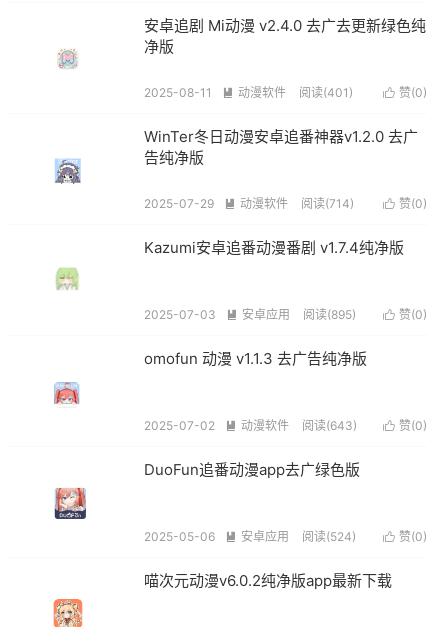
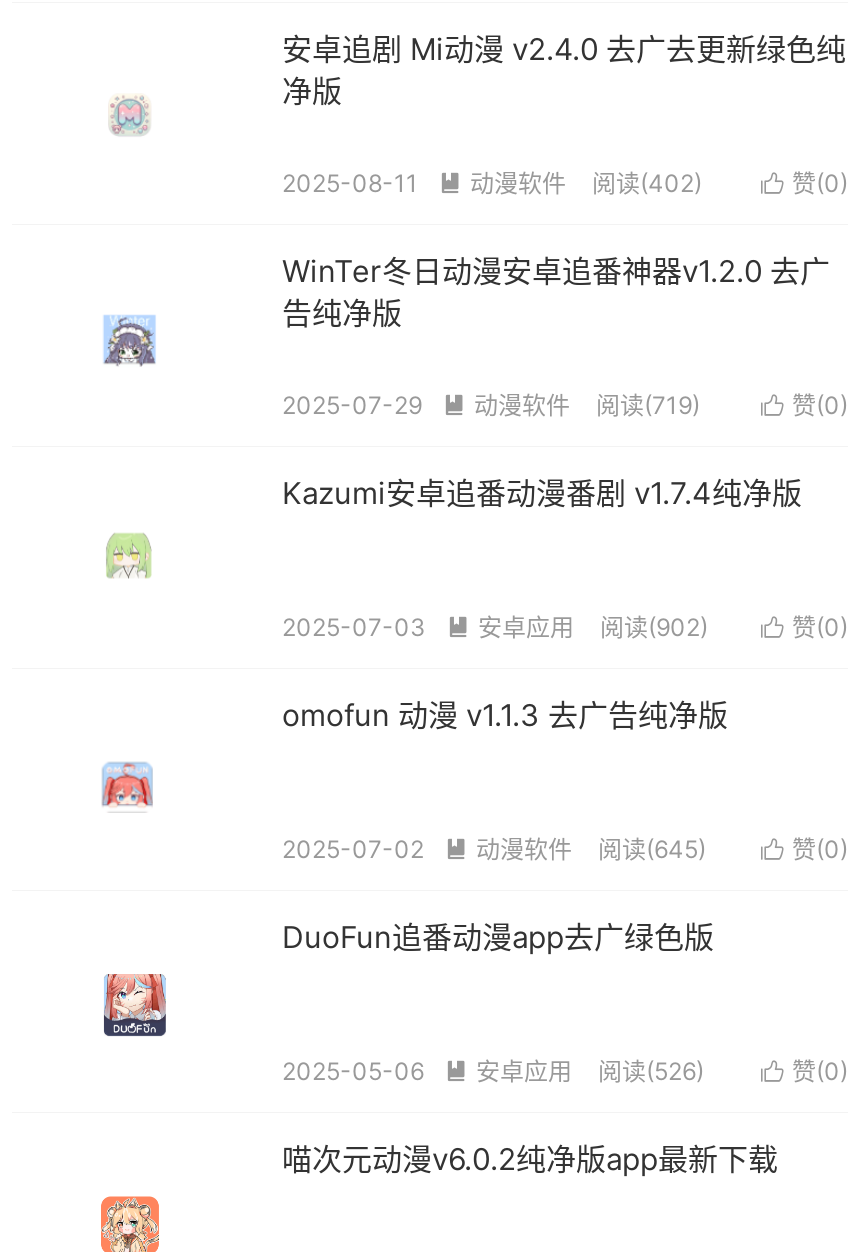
- 阅读(401)
+ 阅读(402)

- 阅读(714)
+ 阅读(719)

- 阅读(895)
+ 阅读(902)

- 阅读(643)
+ 阅读(645)

- 阅读(524)
+ 阅读(526)
